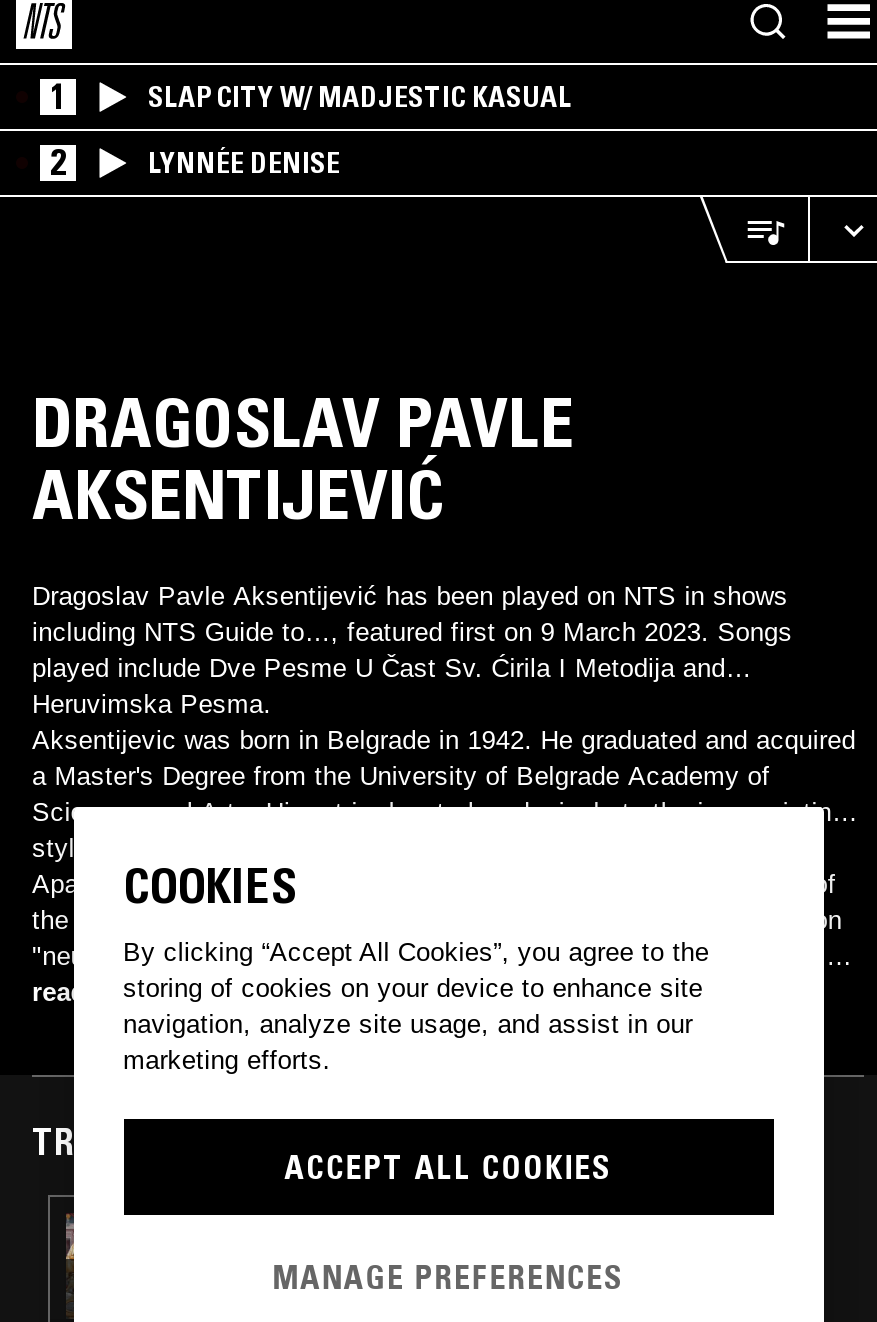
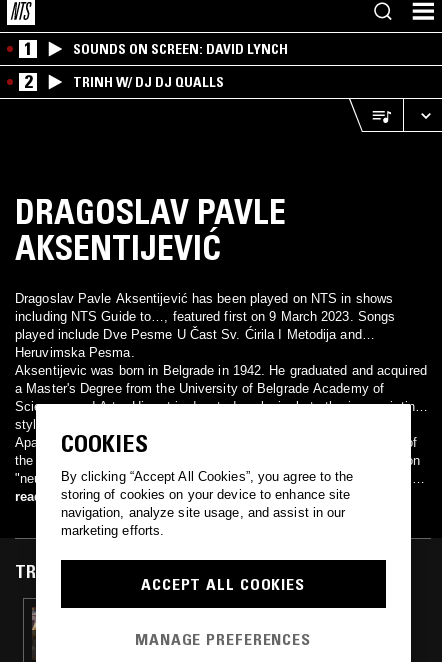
- SLAP CITY W/ MADJESTIC KASUAL
+ SOUNDS ON SCREEN: DAVID LYNCH

- LYNNÉE DENISE
+ TRINH W/ DJ DJ QUALLS
